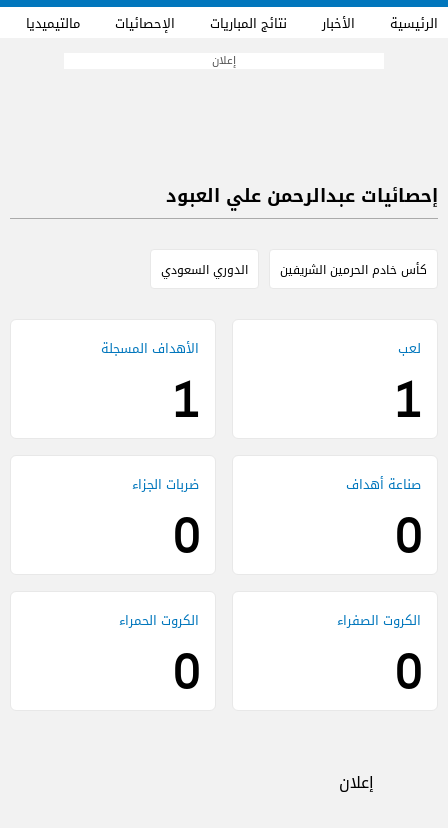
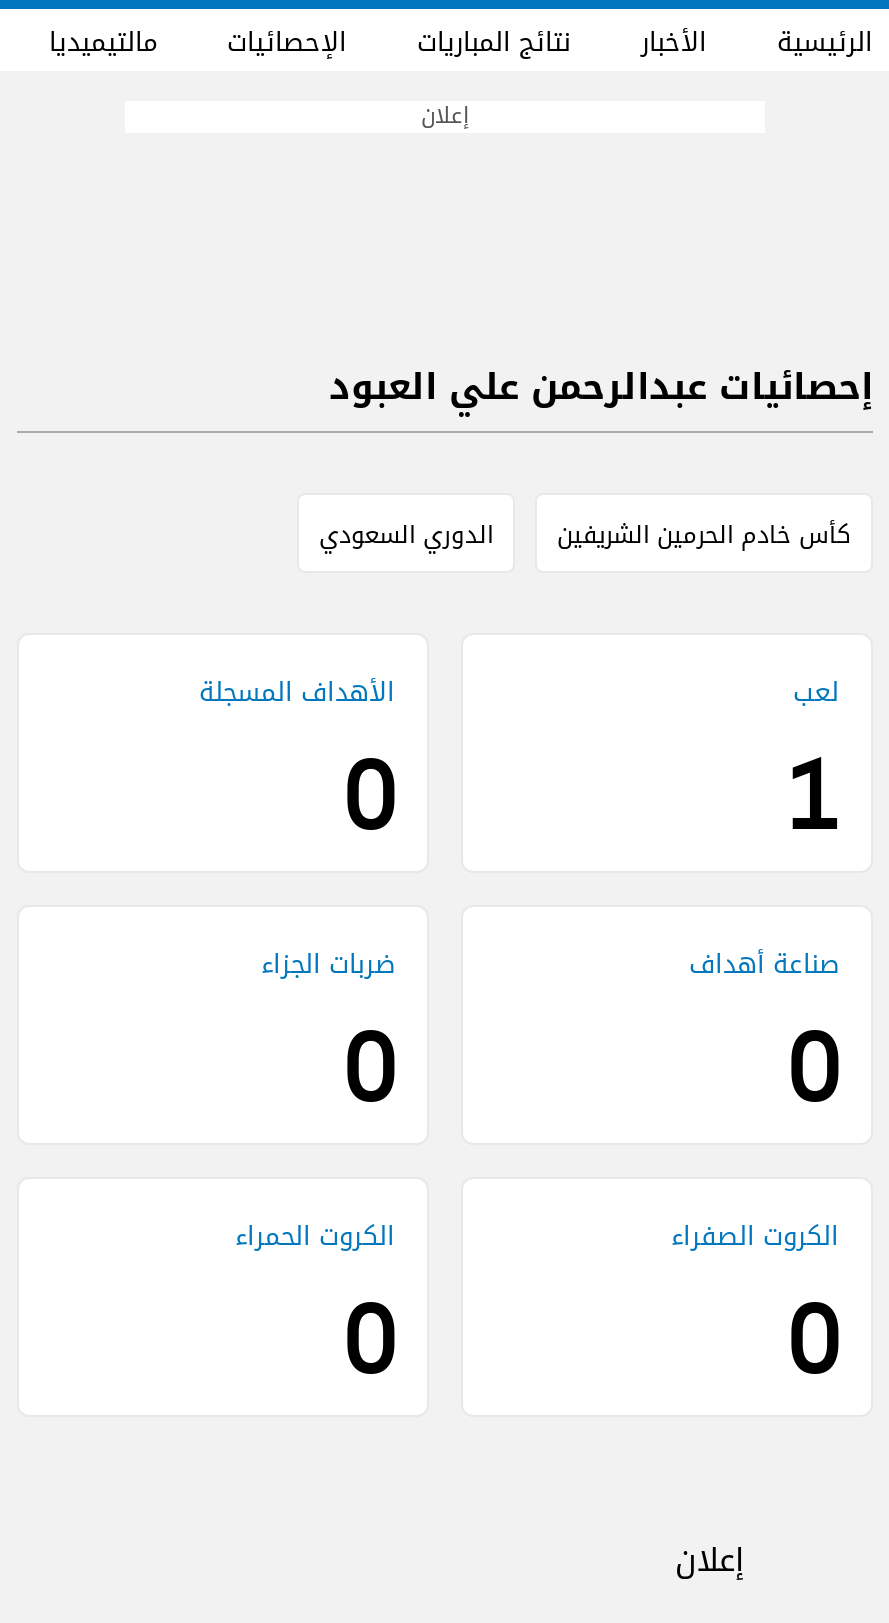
- 1
+ 0
